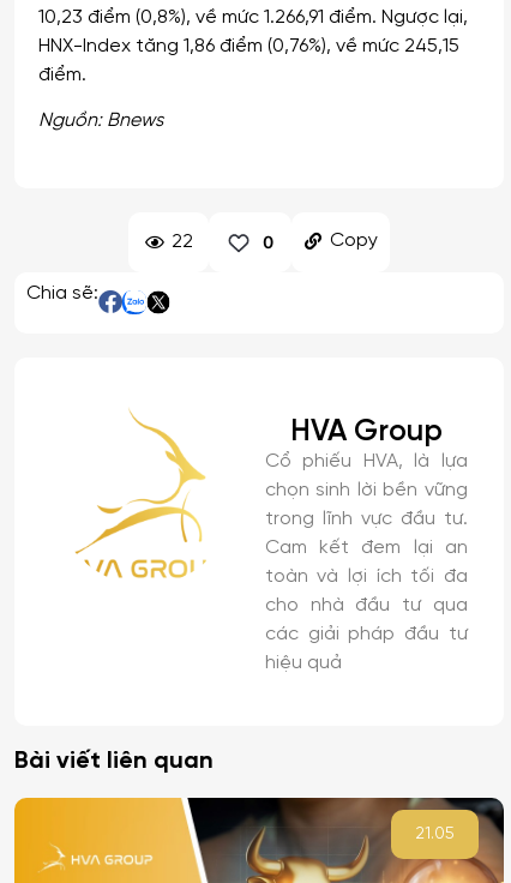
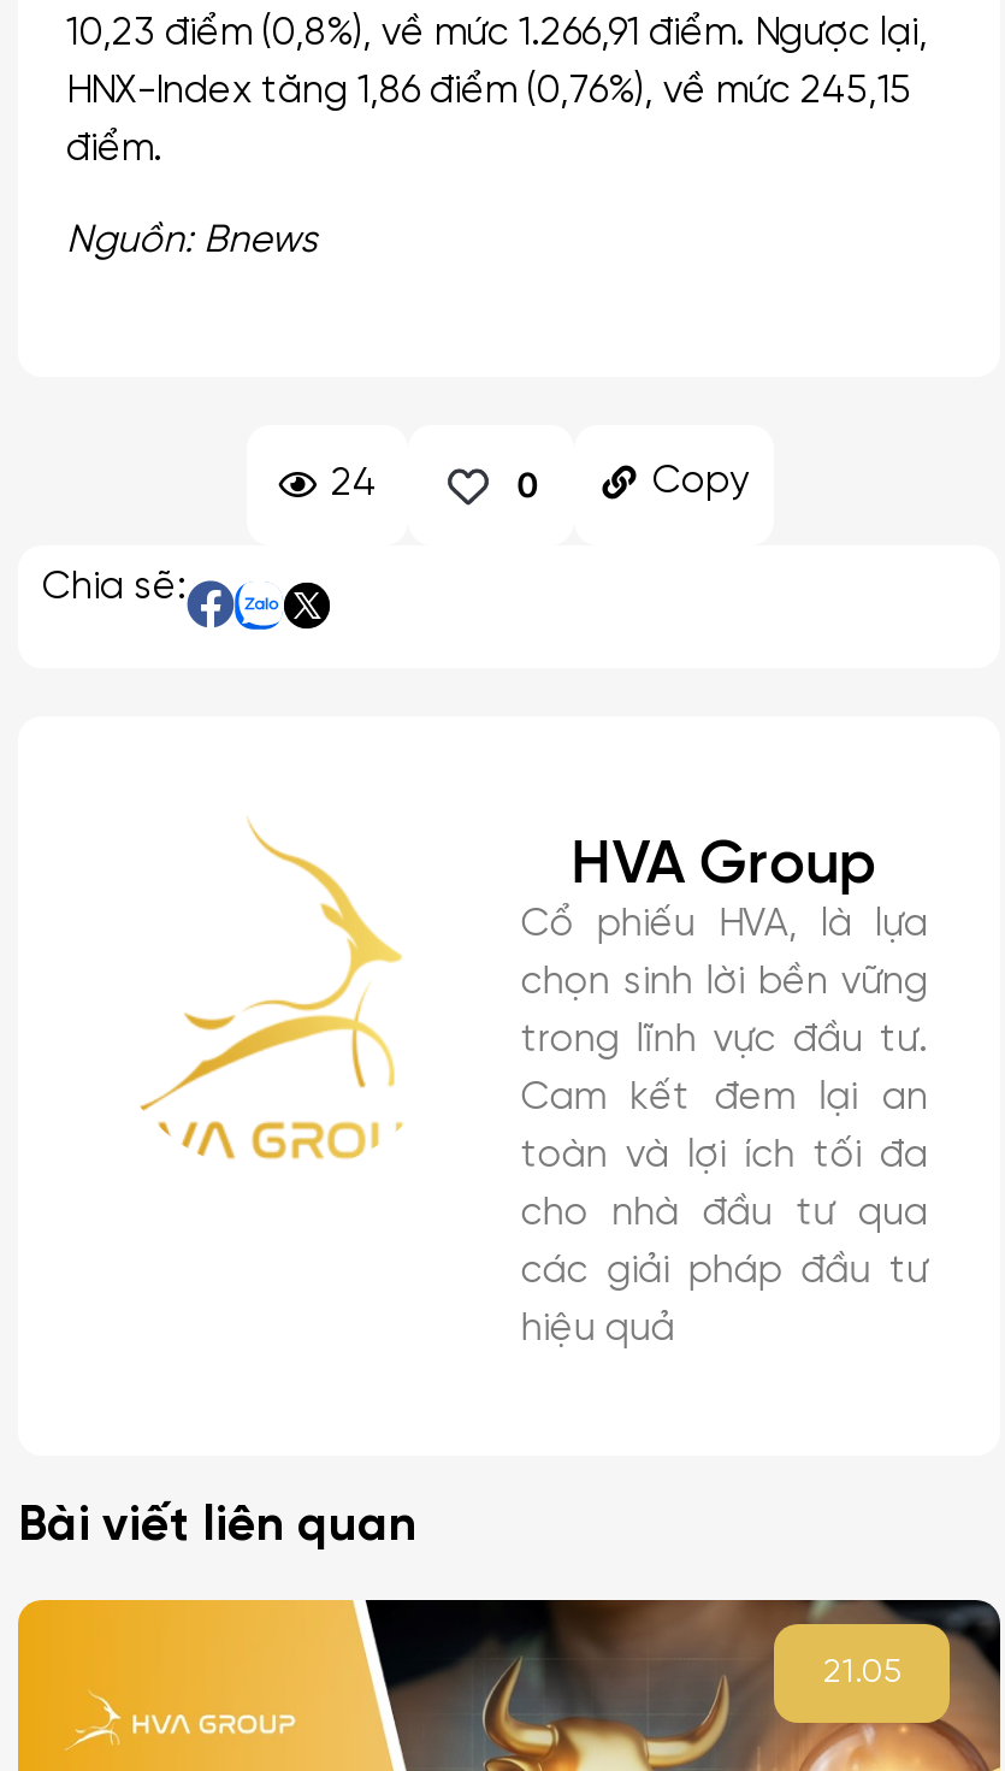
- 22
+ 24
